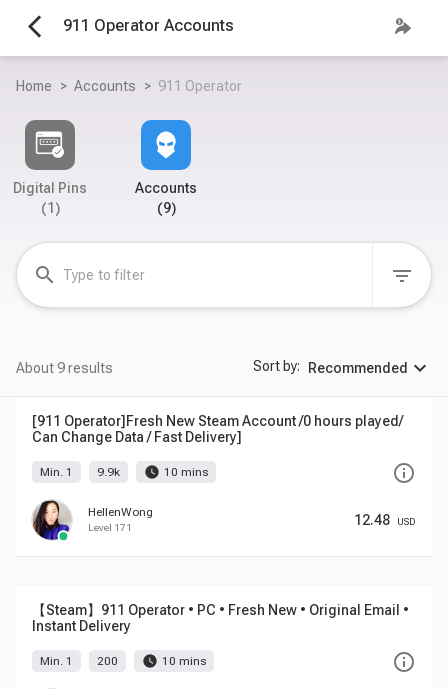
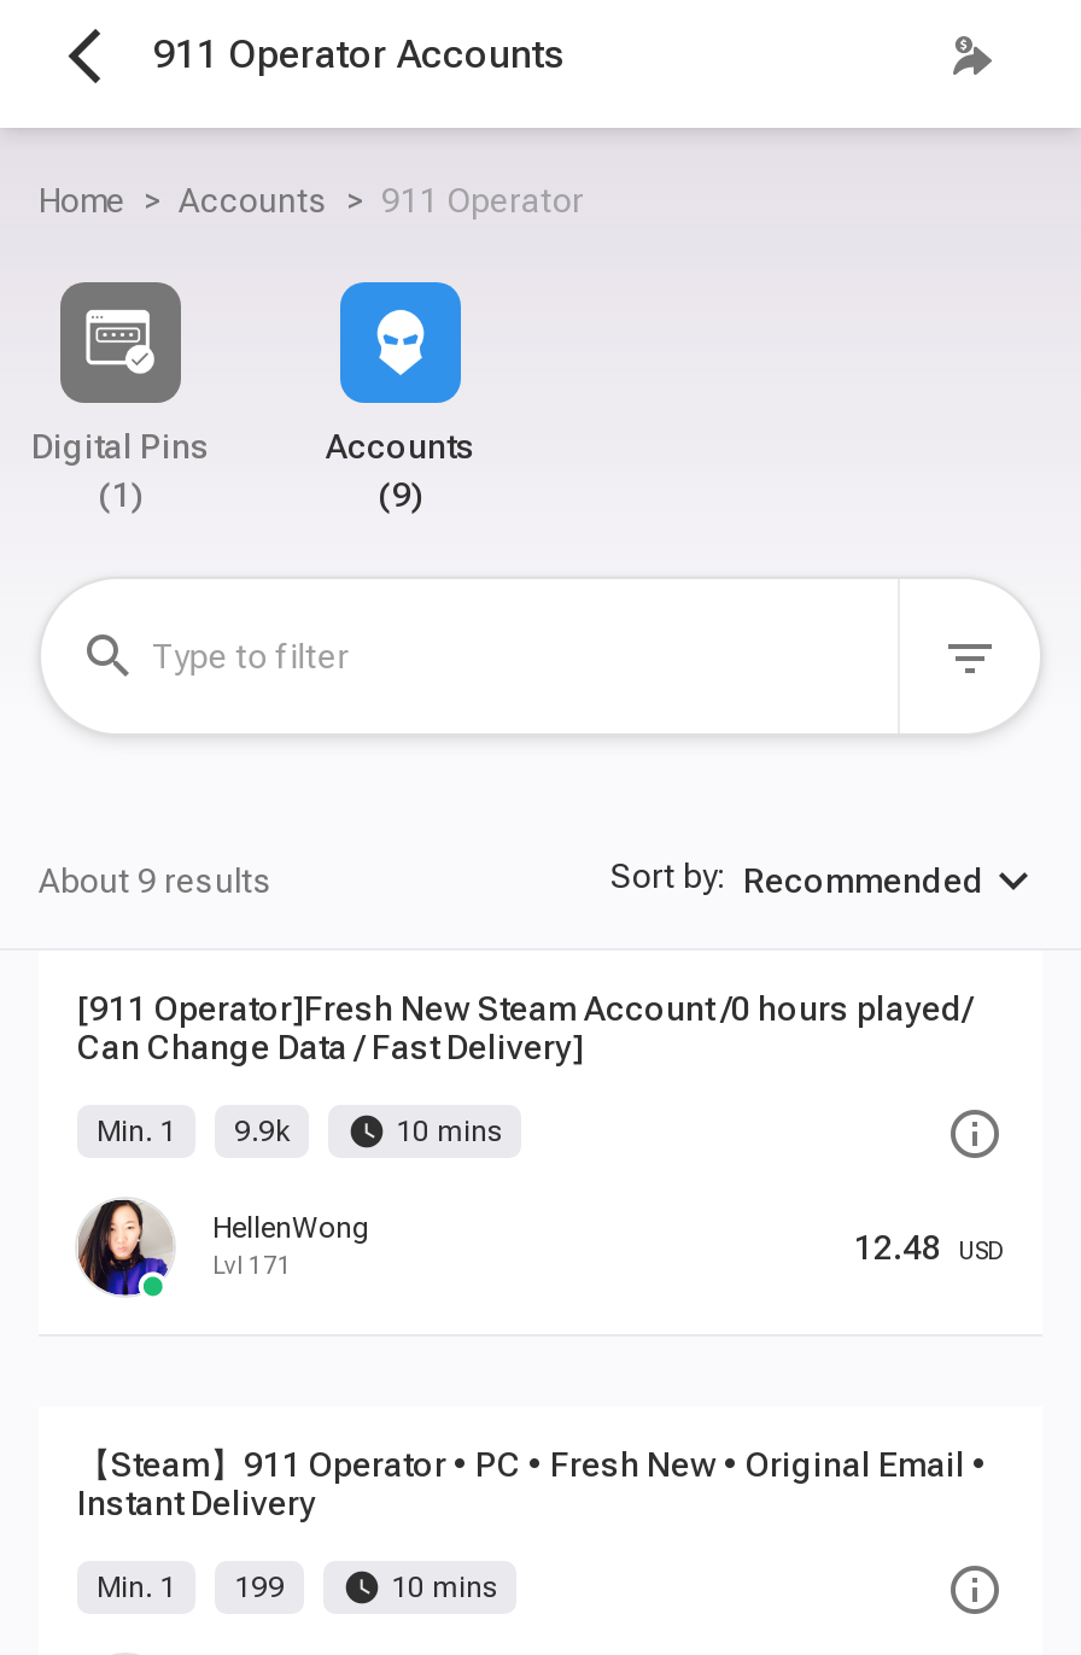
- Level 171
+ Lvl 171

- 200
+ 199
